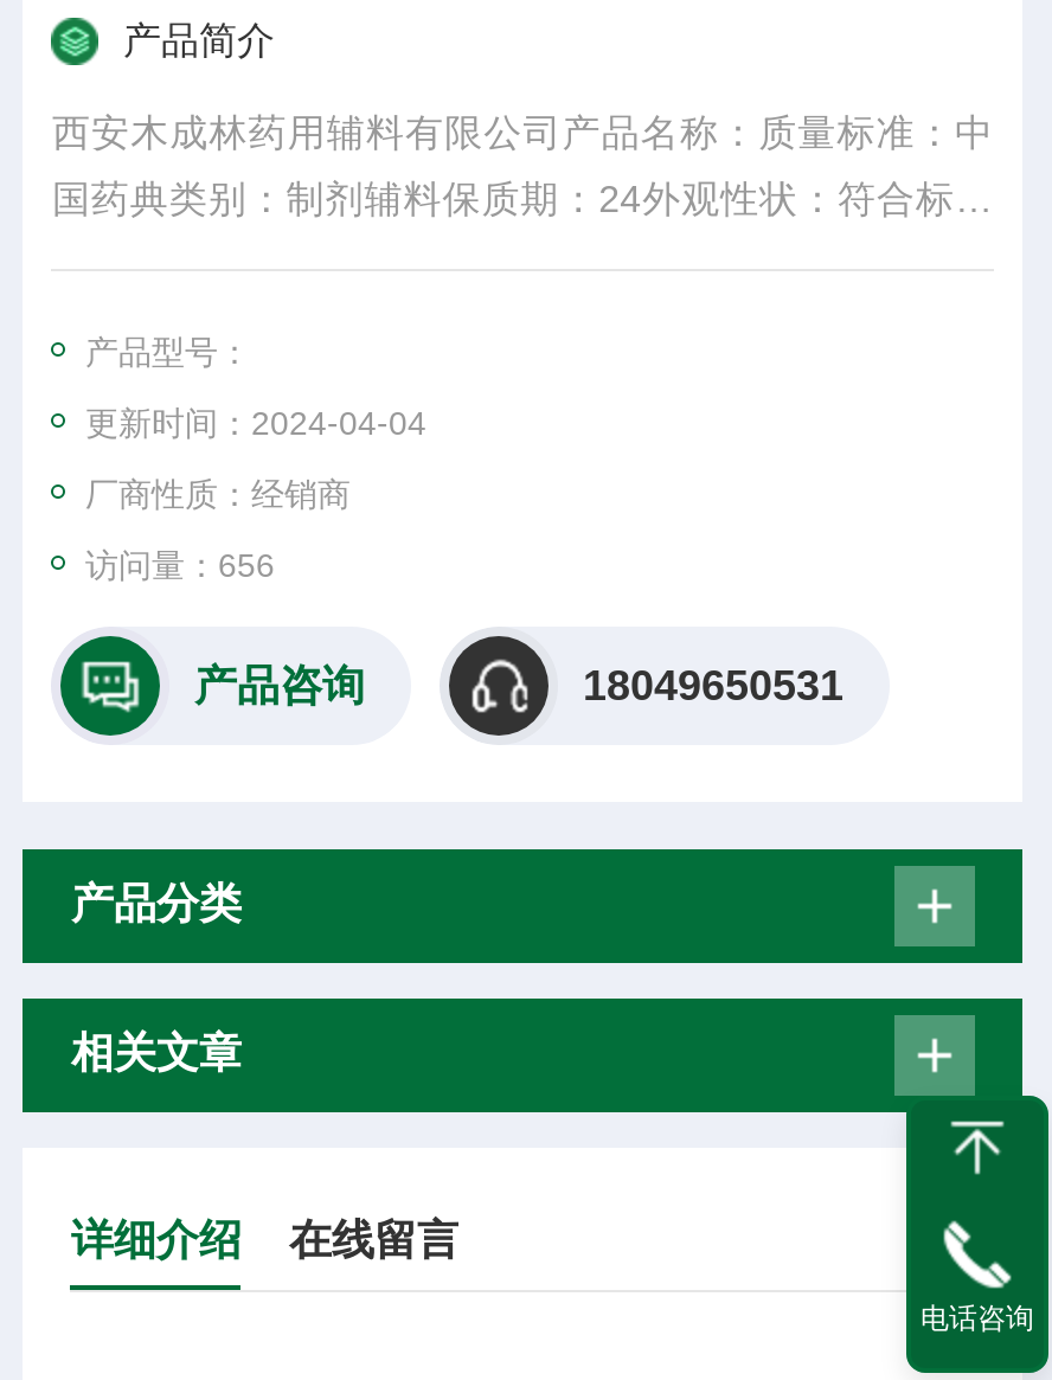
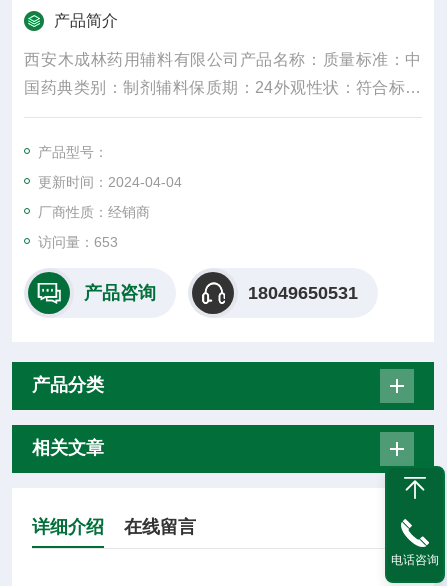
- 访问量：656
+ 访问量：653
